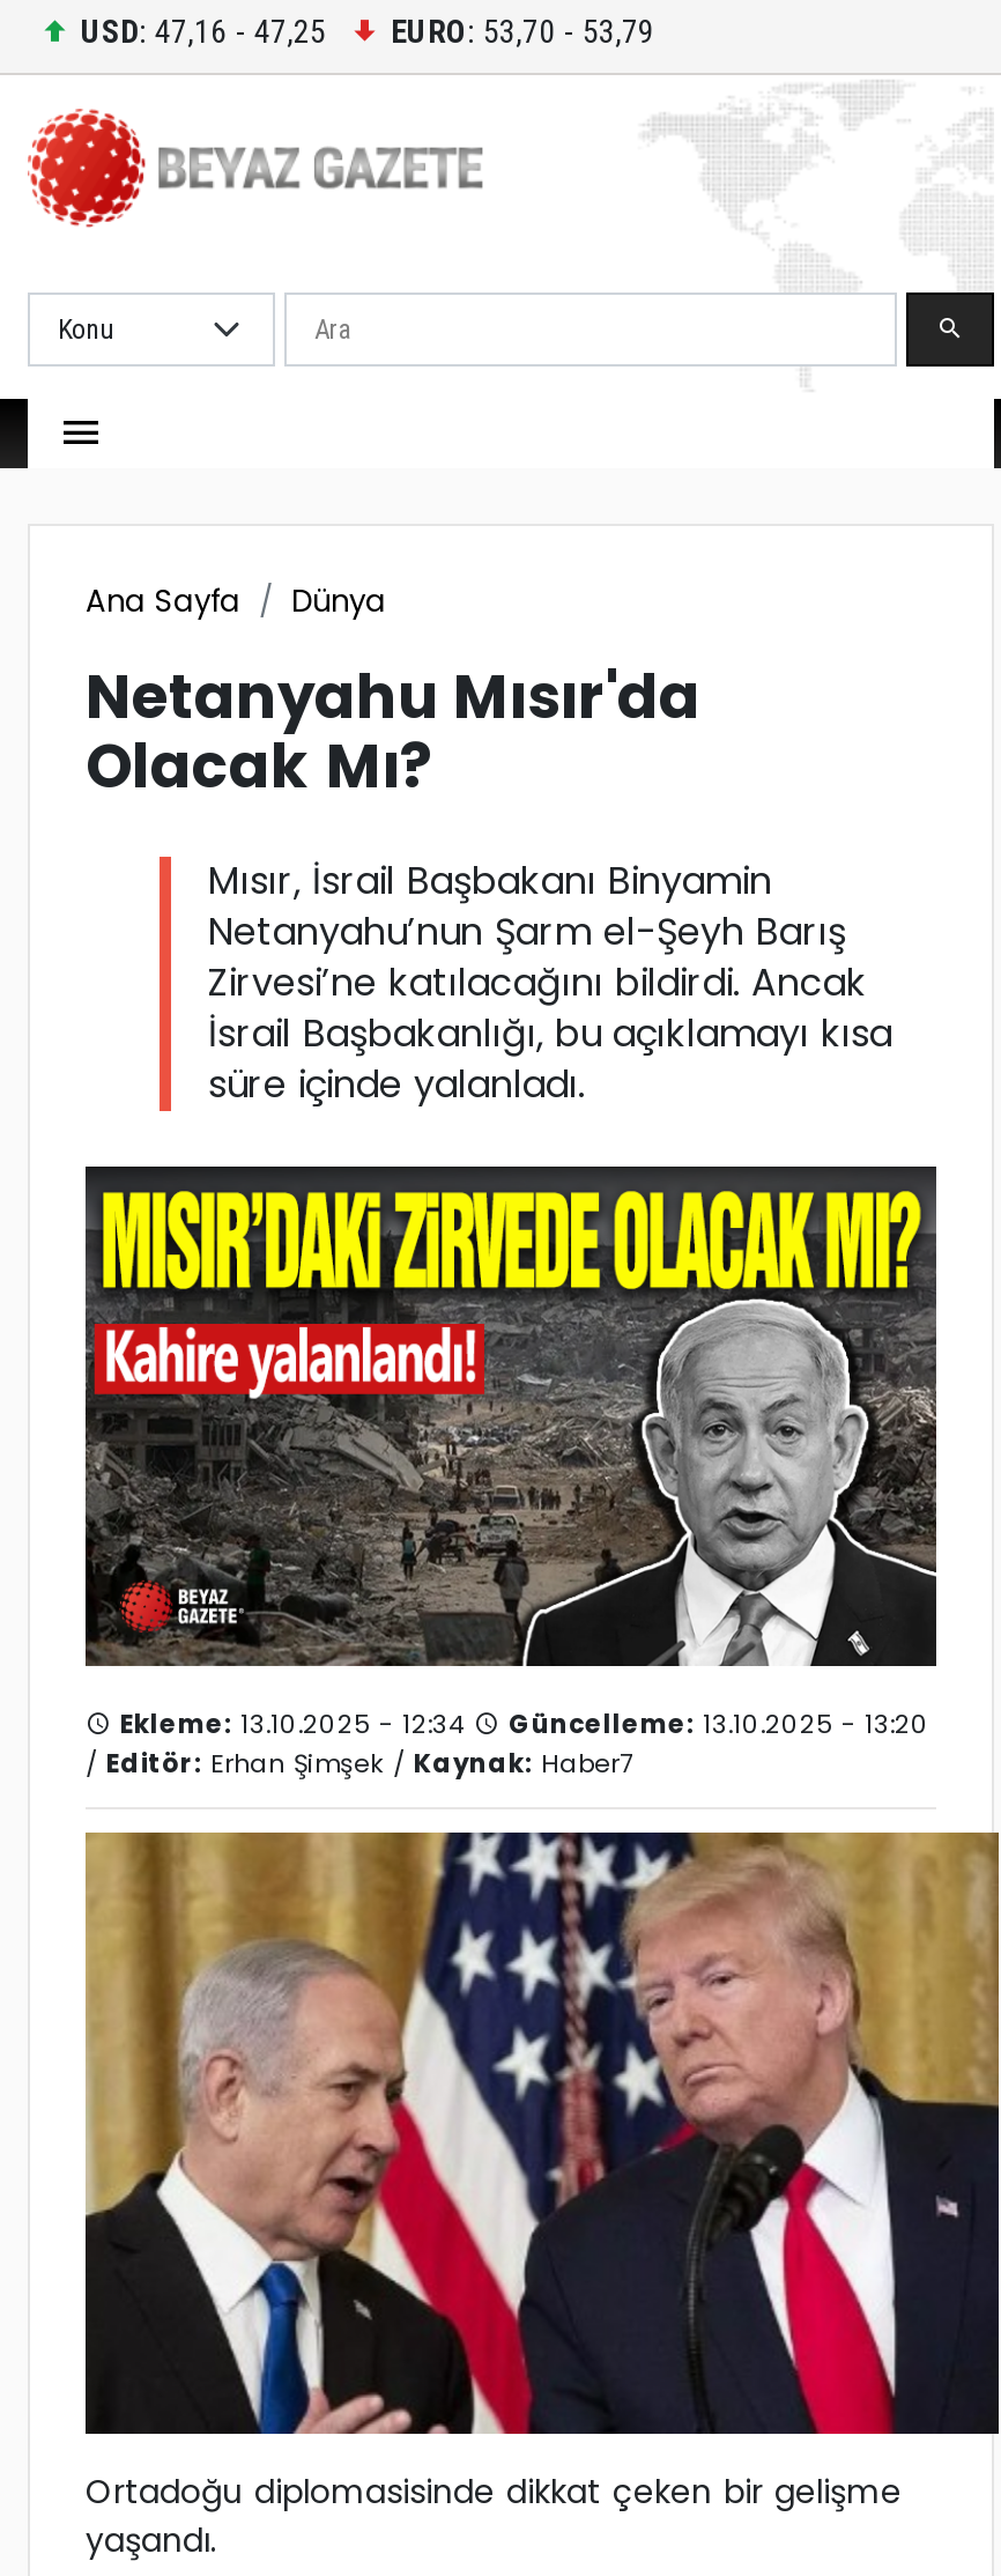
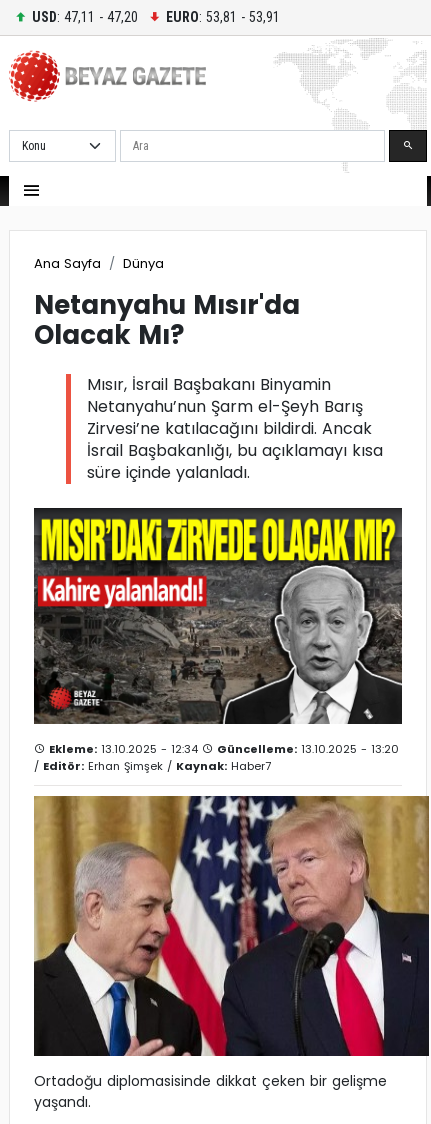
- USD: 47,16 - 47,25
+ USD: 47,11 - 47,20

- EURO: 53,70 - 53,79
+ EURO: 53,81 - 53,91
